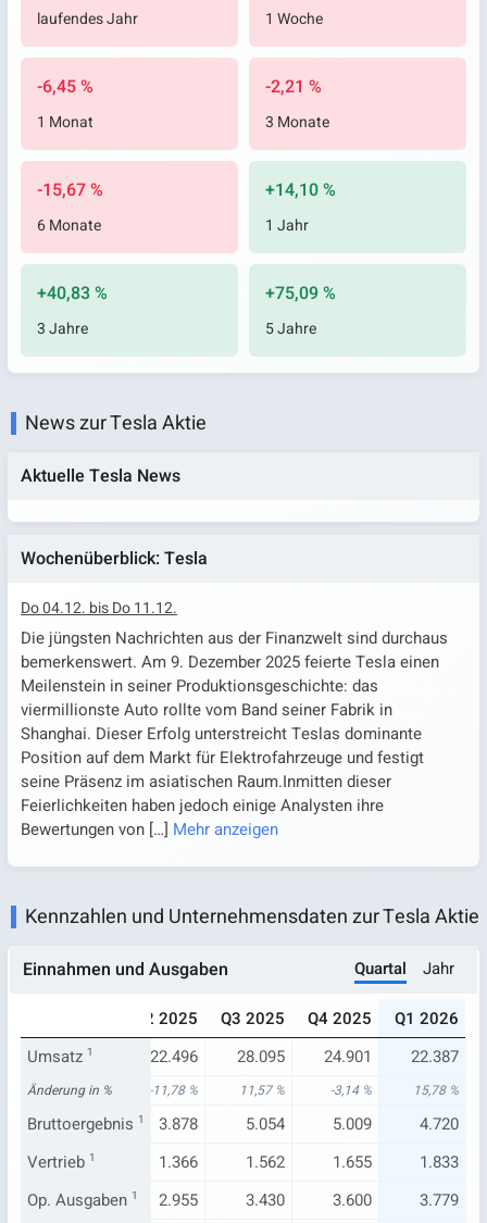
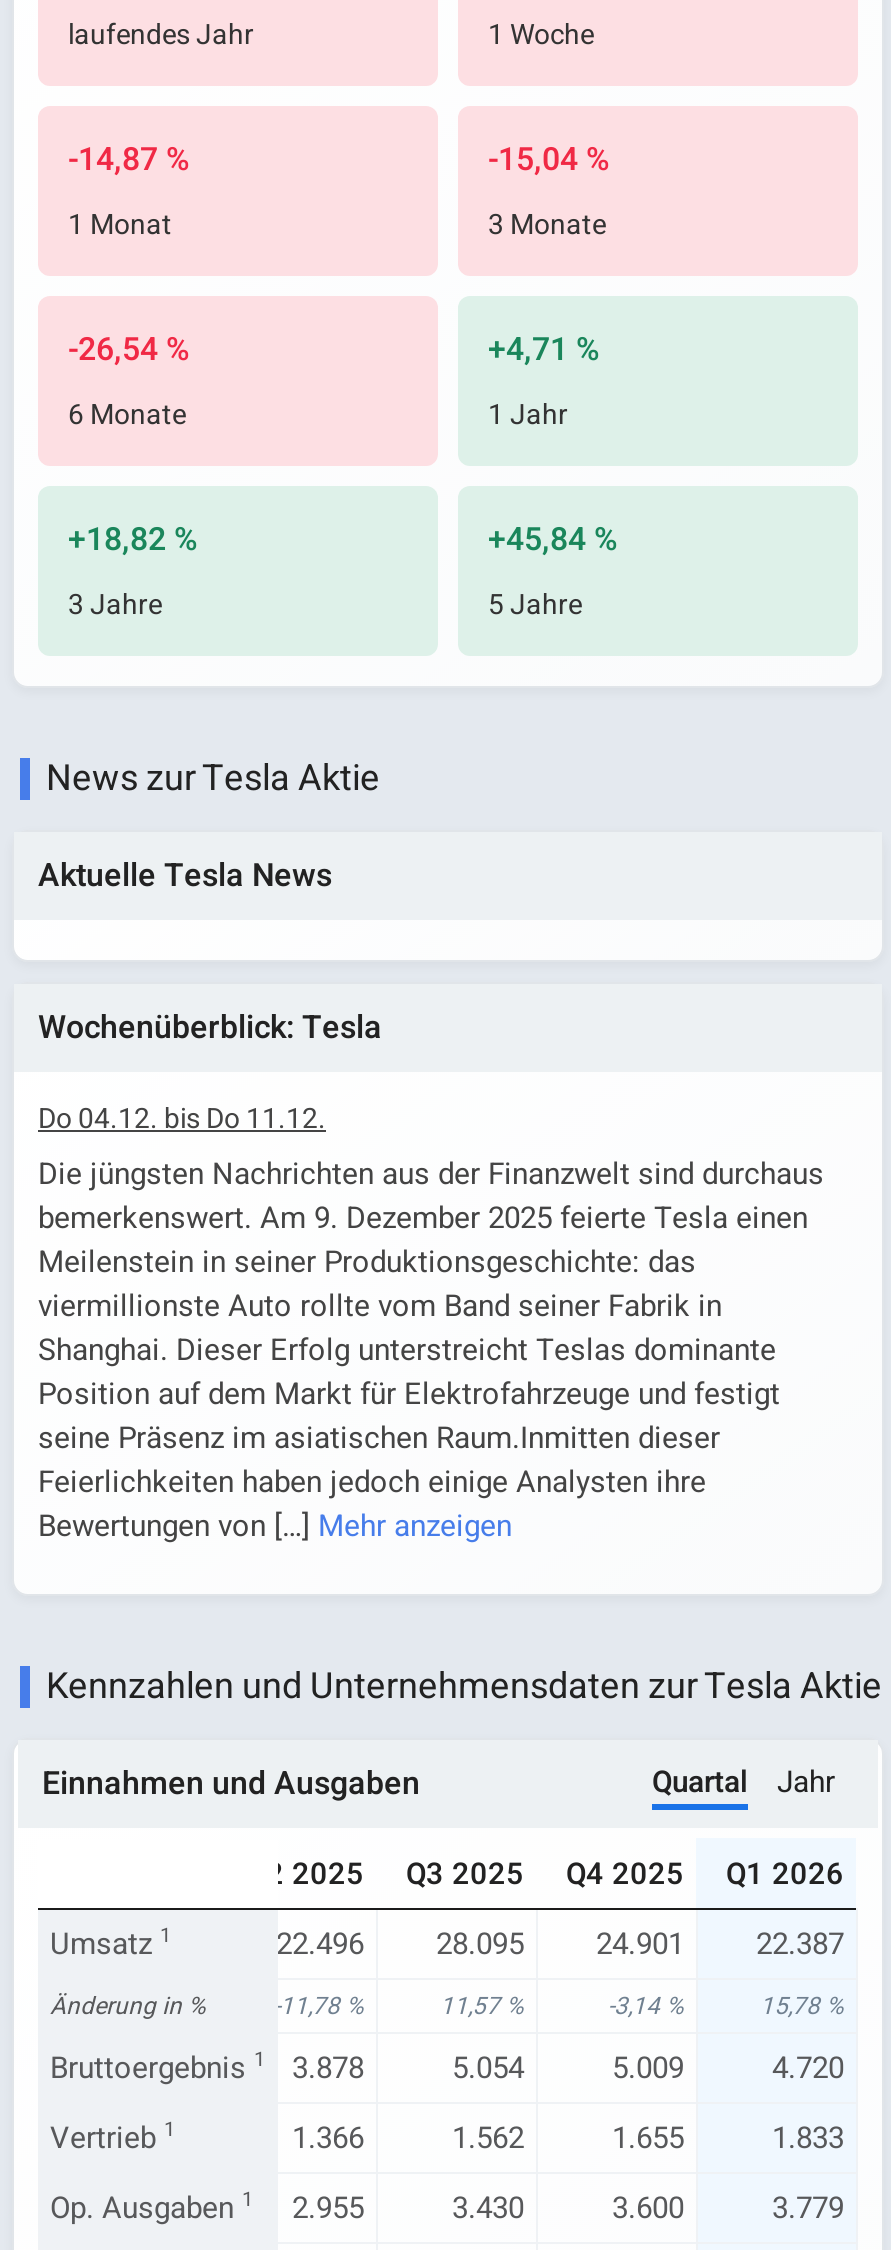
- -6,45 %
+ -14,87 %

- -2,21 %
+ -15,04 %

- -15,67 %
+ -26,54 %

- +14,10 %
+ +4,71 %

- +40,83 %
+ +18,82 %

- +75,09 %
+ +45,84 %
